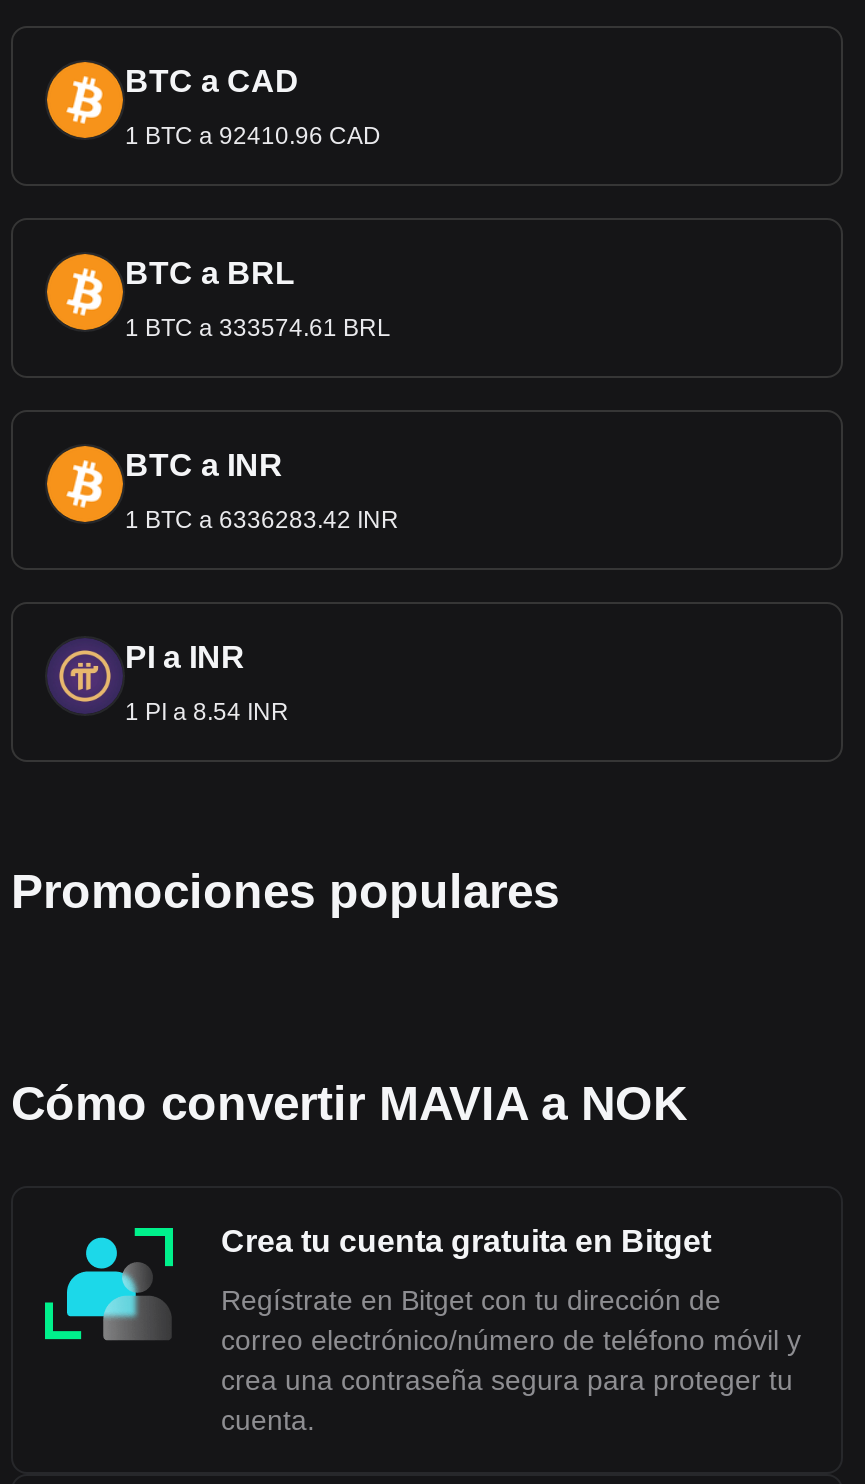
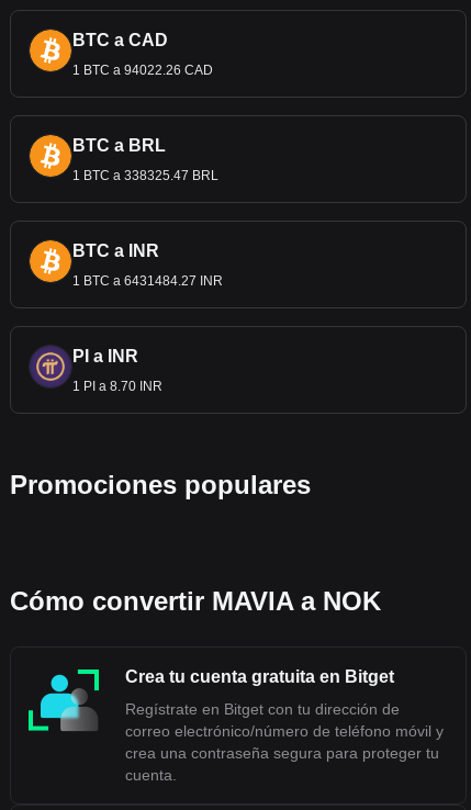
- 1 BTC a 92410.96 CAD
+ 1 BTC a 94022.26 CAD

- 1 BTC a 333574.61 BRL
+ 1 BTC a 338325.47 BRL

- 1 BTC a 6336283.42 INR
+ 1 BTC a 6431484.27 INR

- 1 PI a 8.54 INR
+ 1 PI a 8.70 INR
